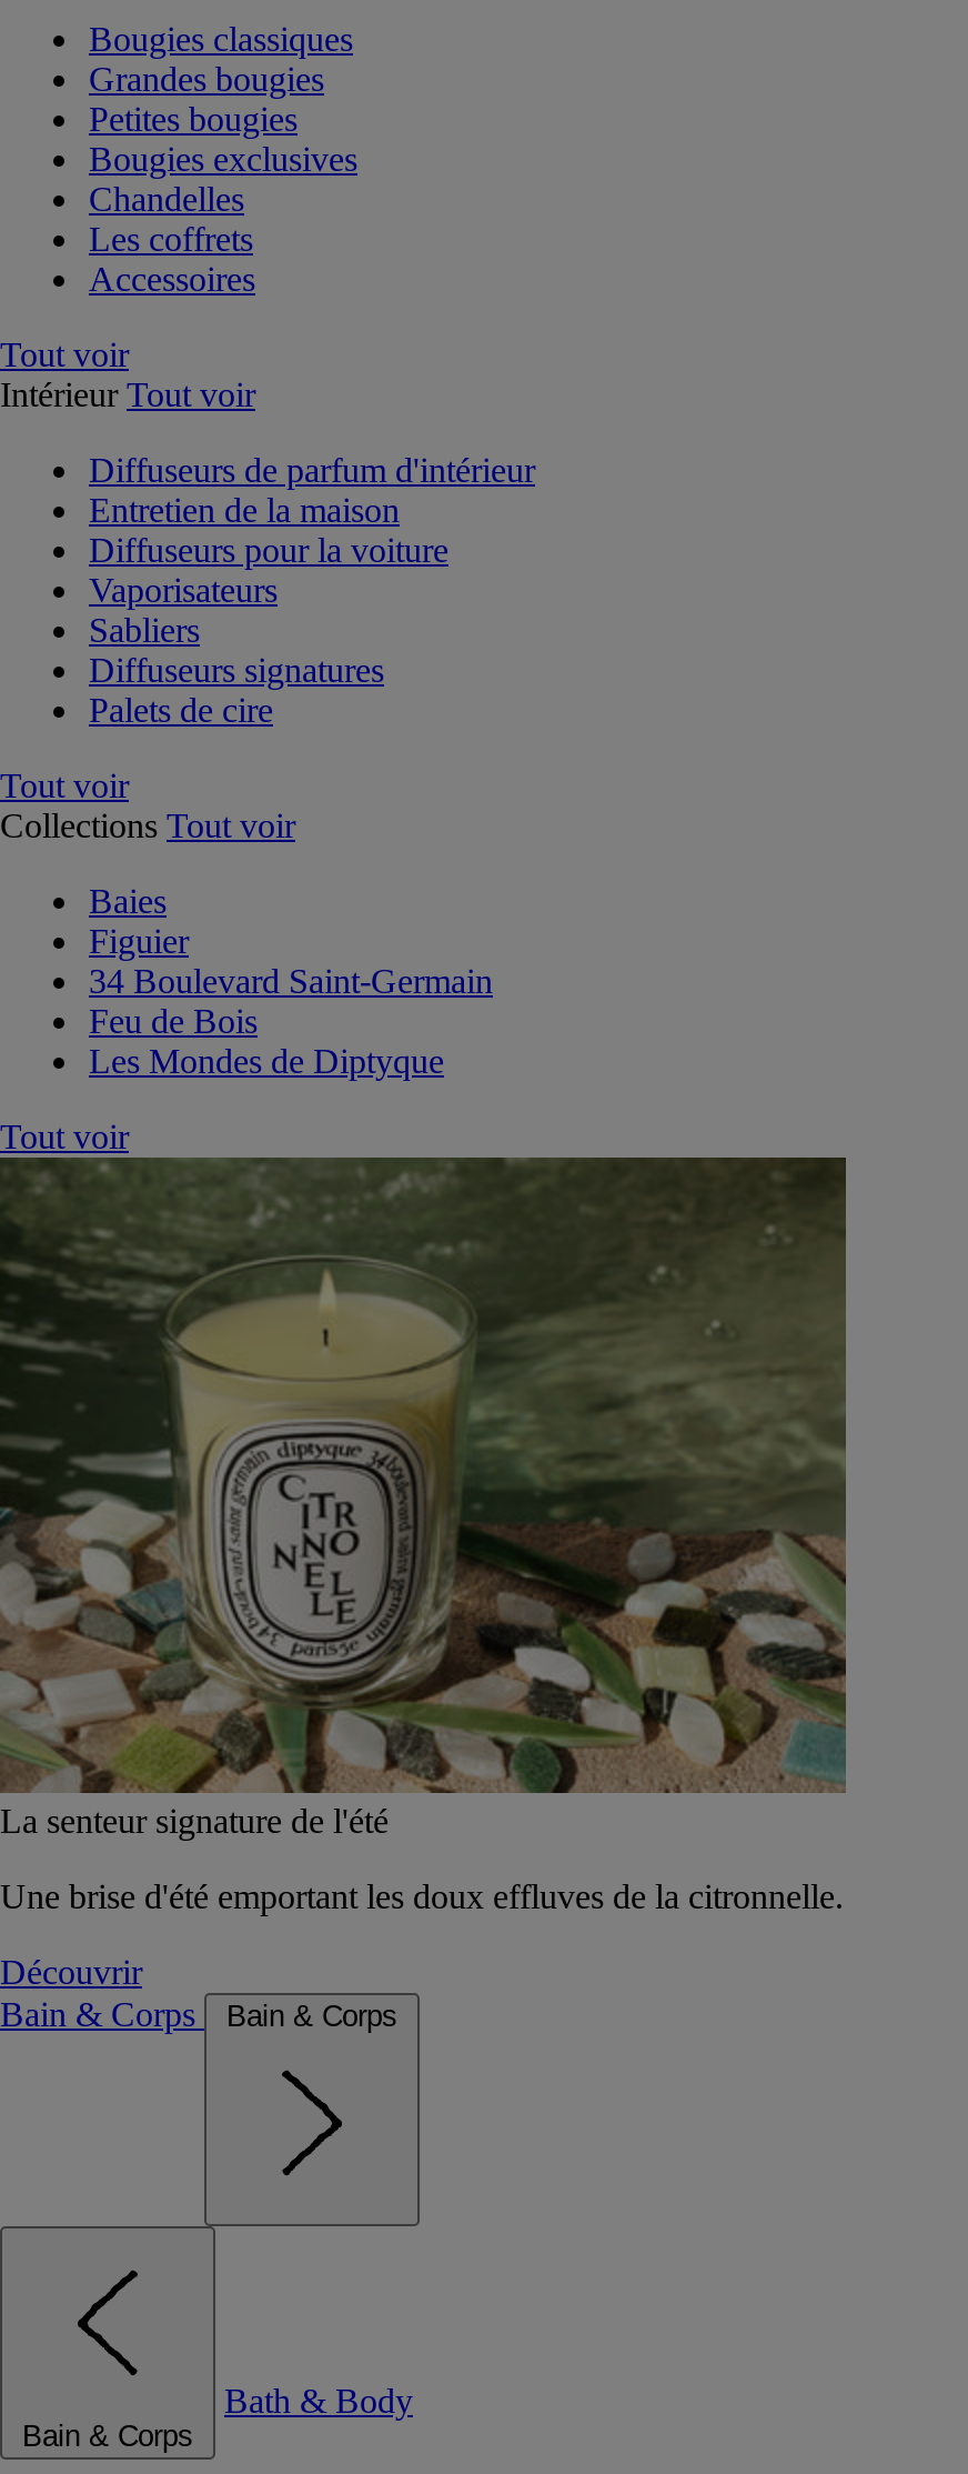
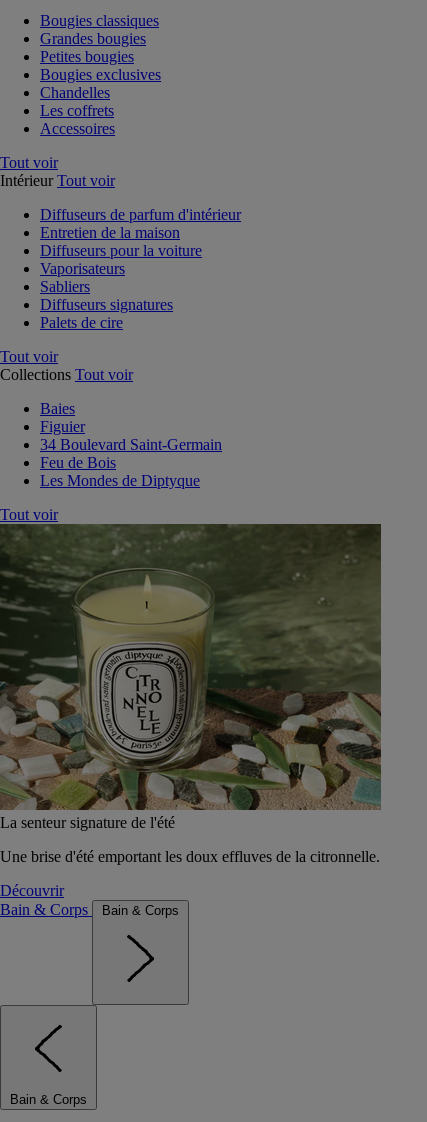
- Bath & Body
